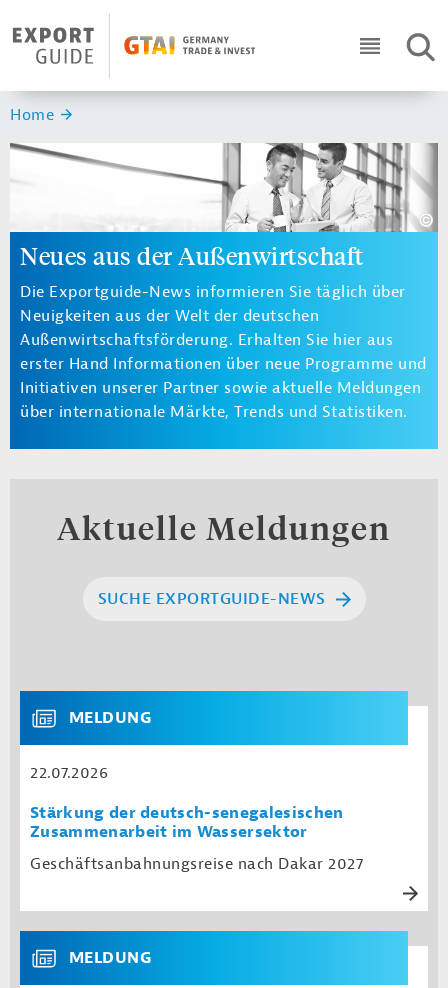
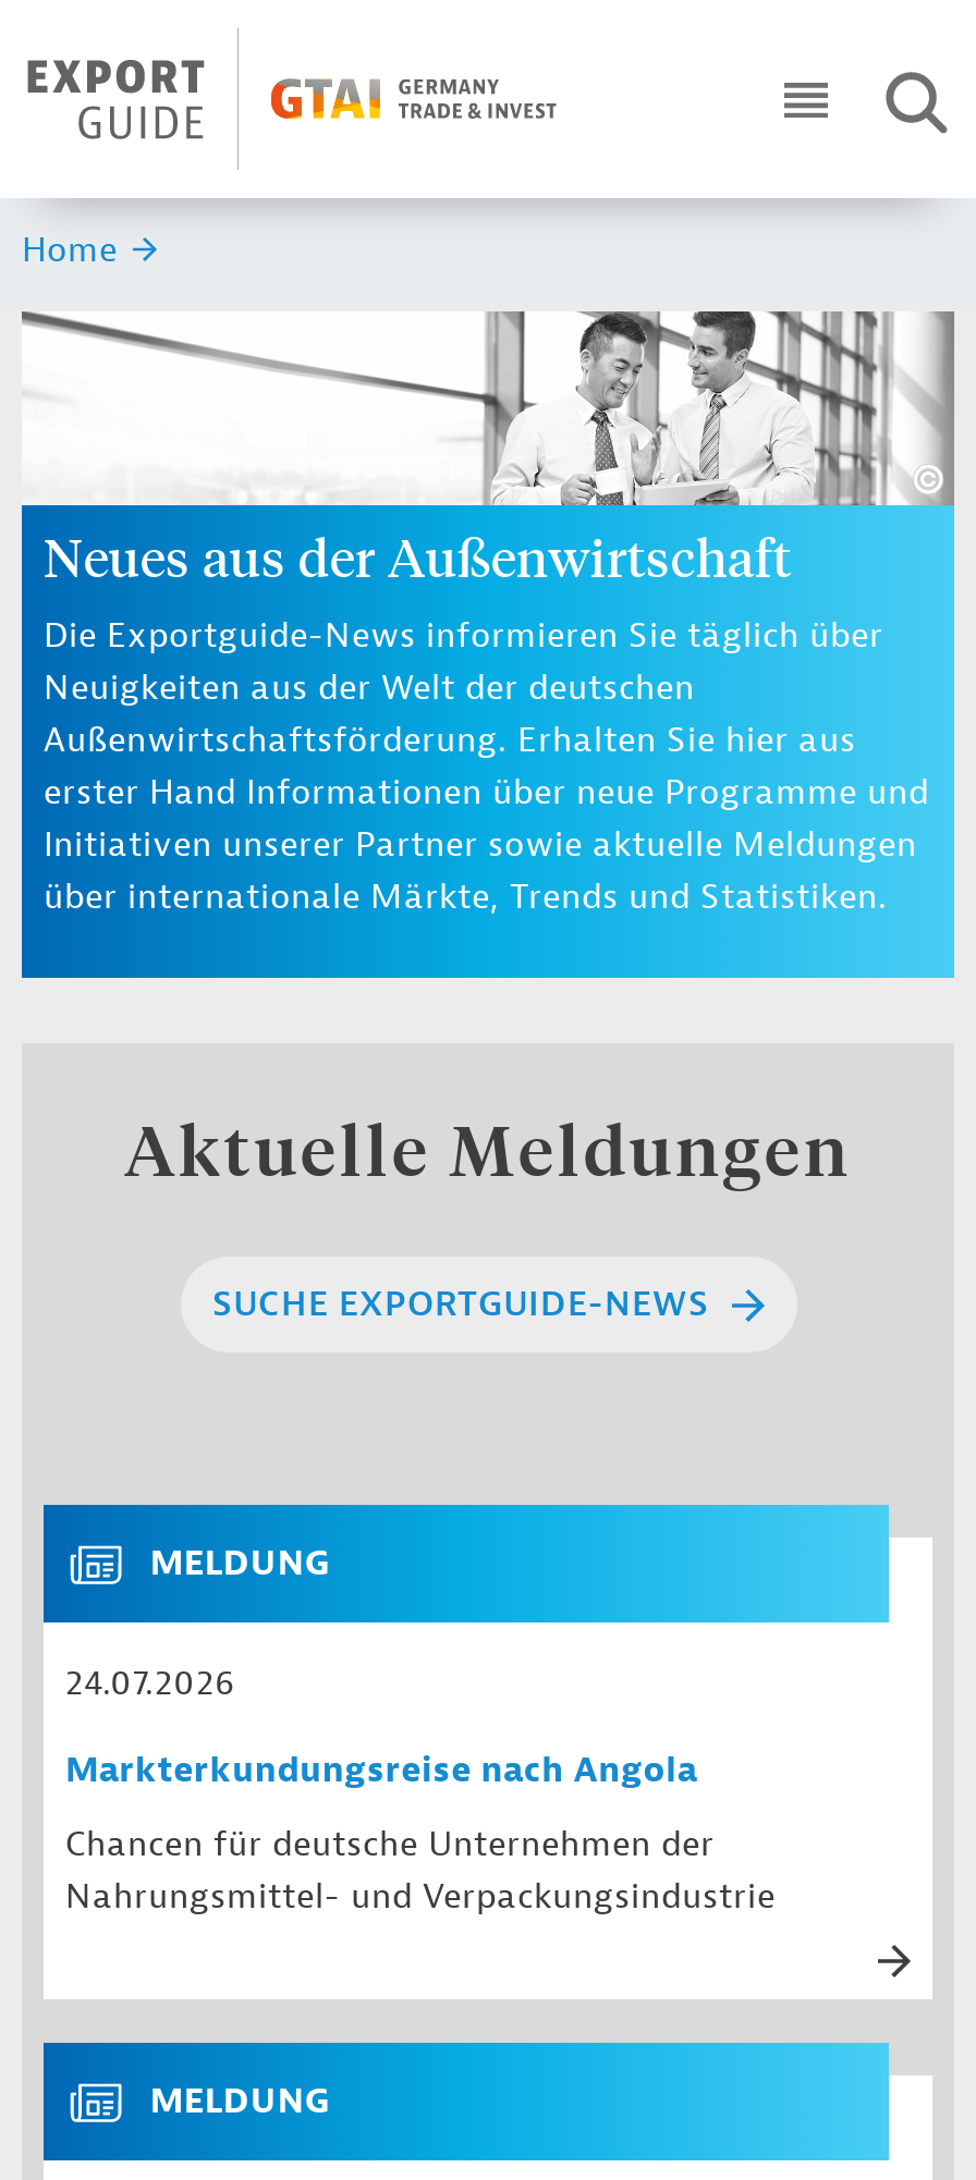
- 22.07.2026
+ 24.07.2026

- Stärkung der deutsch-senegalesischen
- Zusammenarbeit im Wassersektor
+ Markterkundungsreise nach Angola

- Geschäftsanbahnungsreise nach Dakar 2027
+ Chancen für deutsche Unternehmen der
+ Nahrungsmittel- und Verpackungsindustrie
